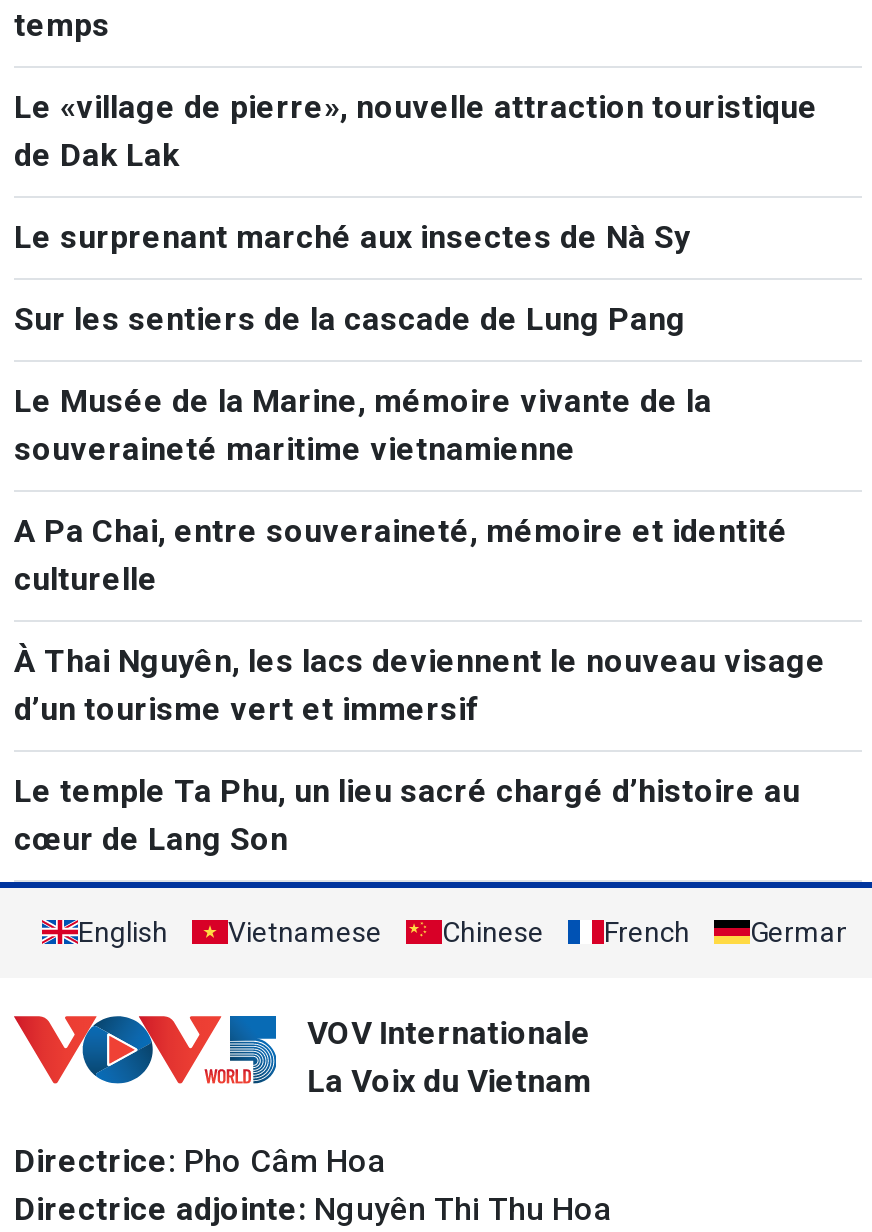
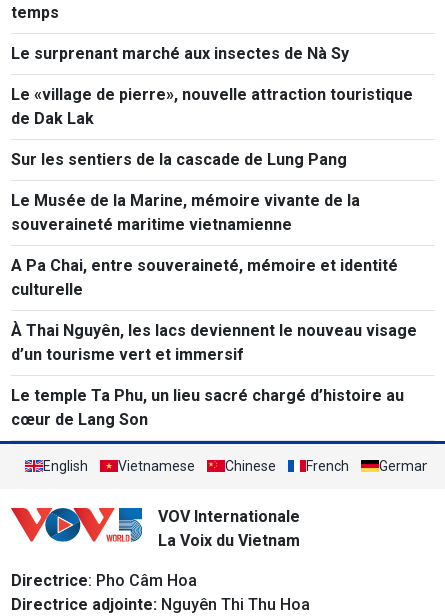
moved down: Le «village de pierre», nouvelle attraction touristique | de Dak Lak

moved up: Le surprenant marché aux insectes de Nà Sy
